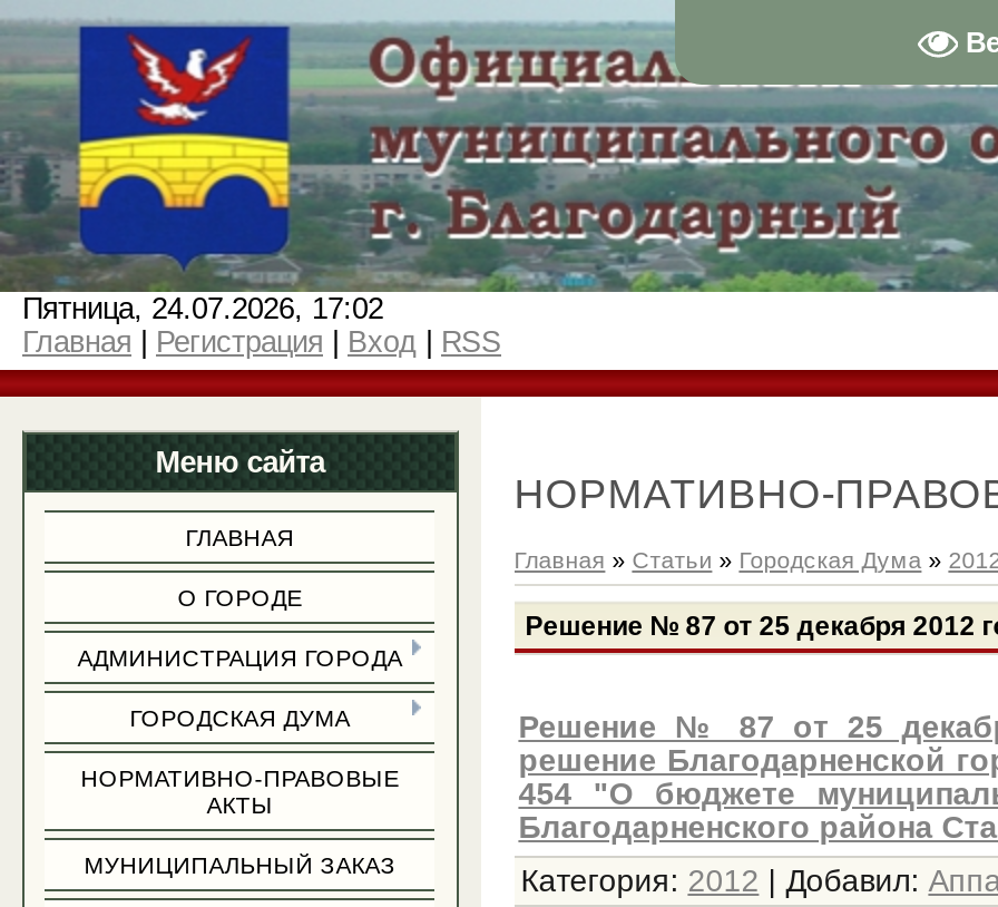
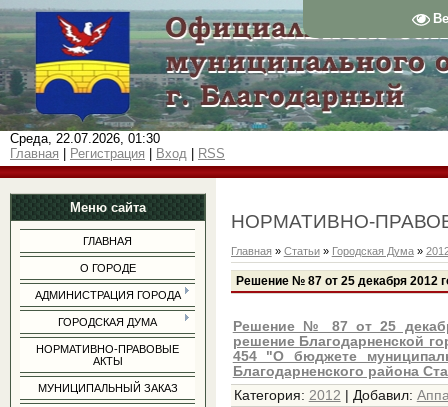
- Пятница, 24.07.2026, 17:02
+ Среда, 22.07.2026, 01:30
